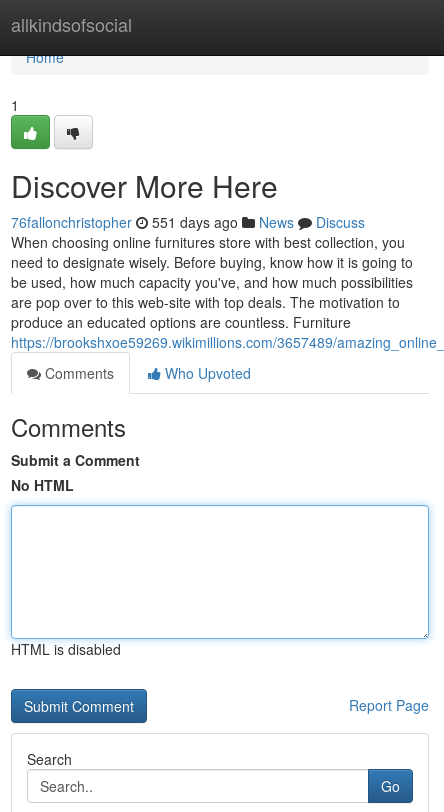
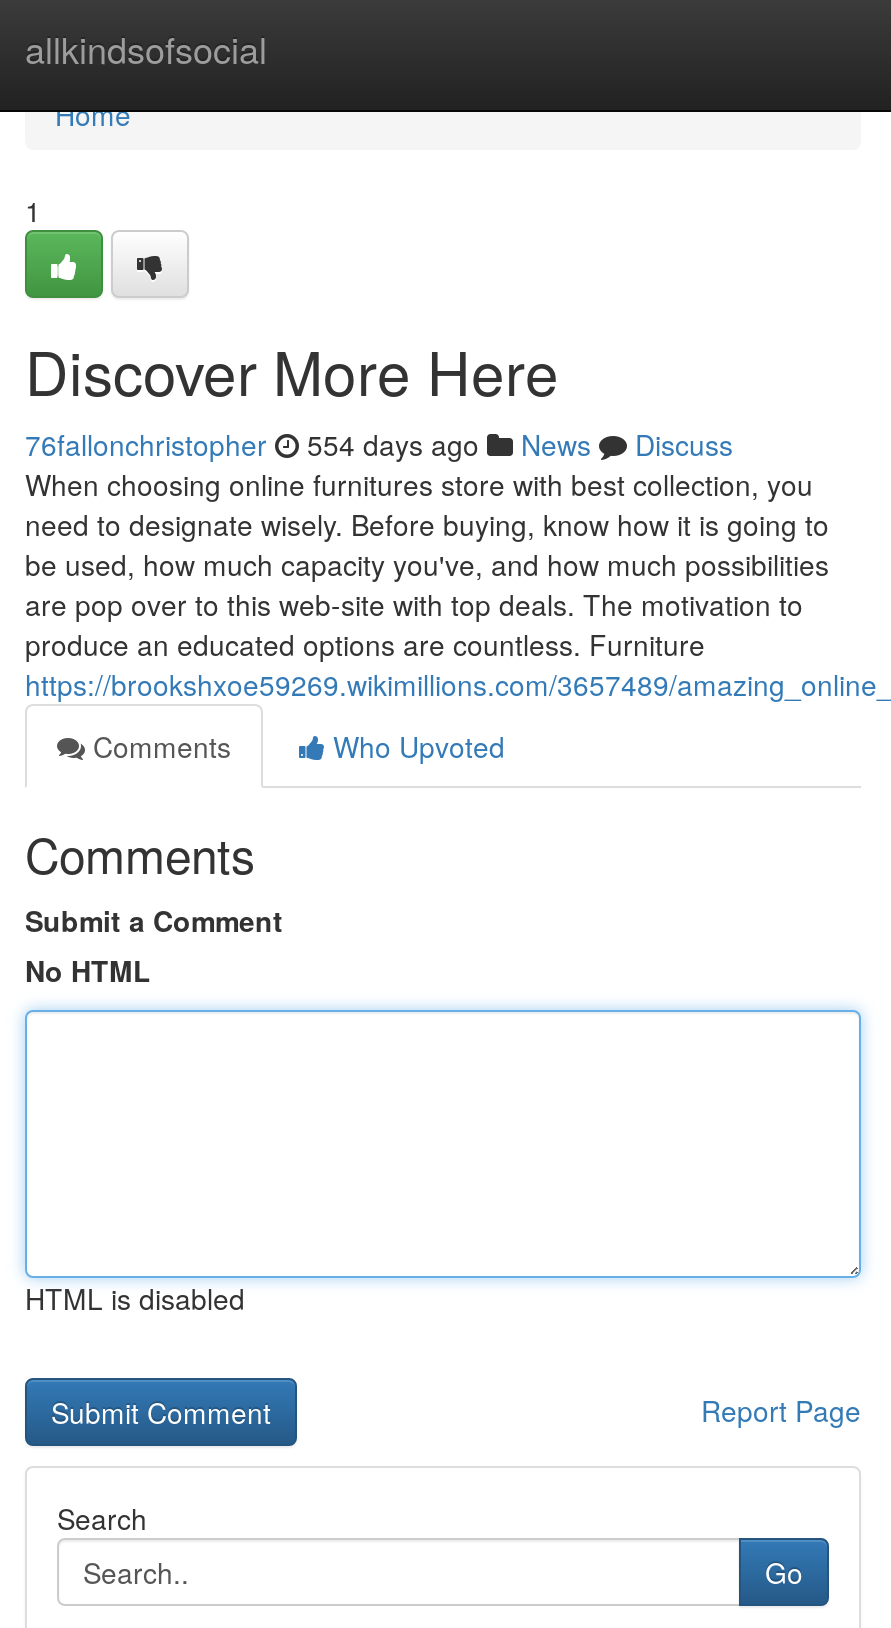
- 76fallonchristopher 551 days ago News Discuss
+ 76fallonchristopher 554 days ago News Discuss
